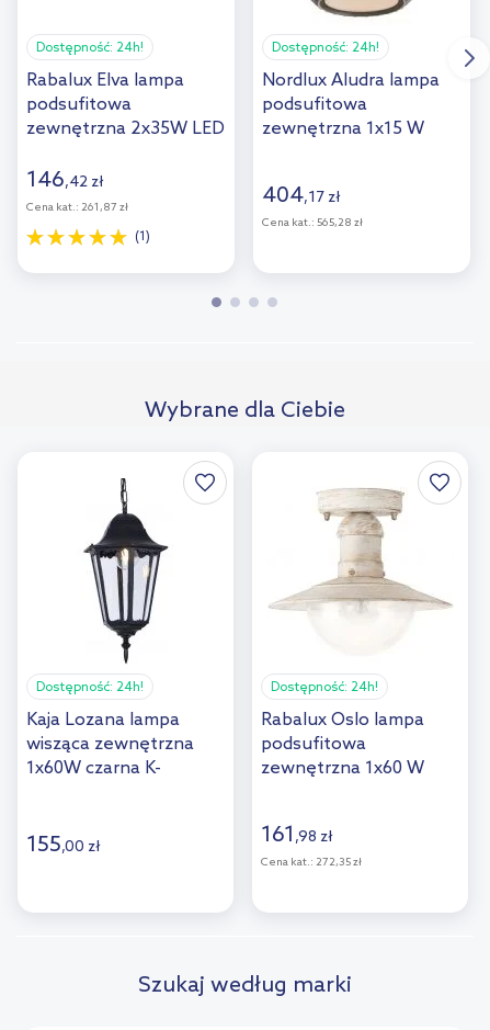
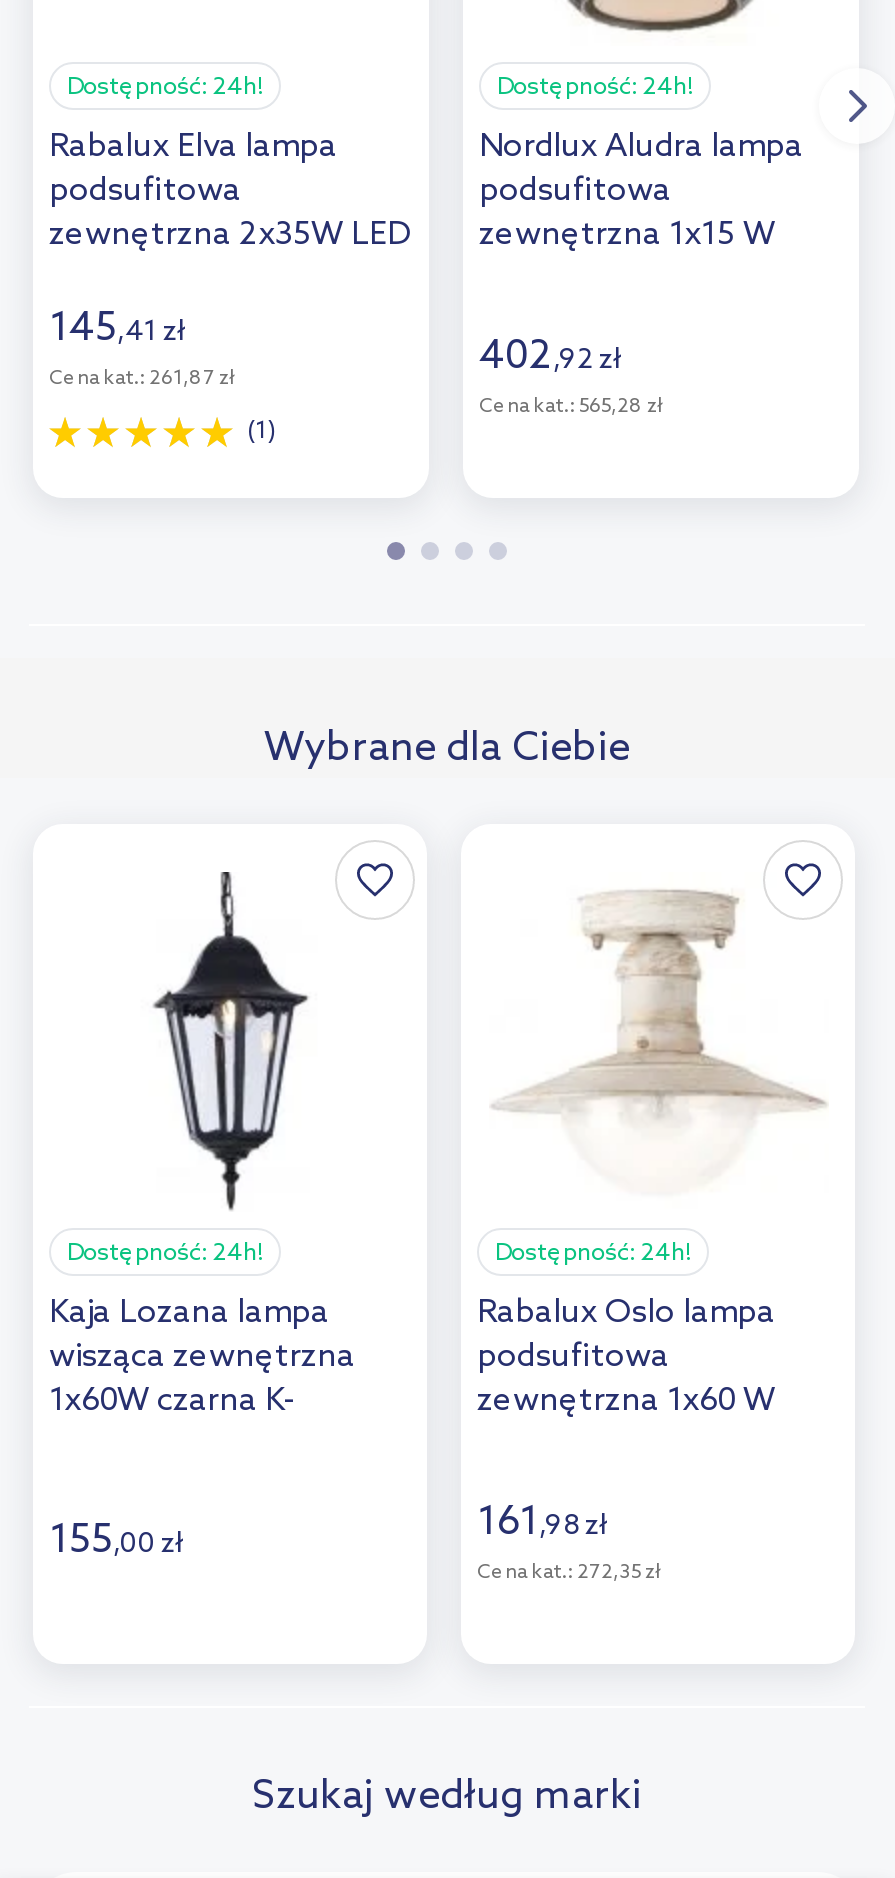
- 146,42 zł
+ 145,41 zł

- 404,17 zł
+ 402,92 zł
